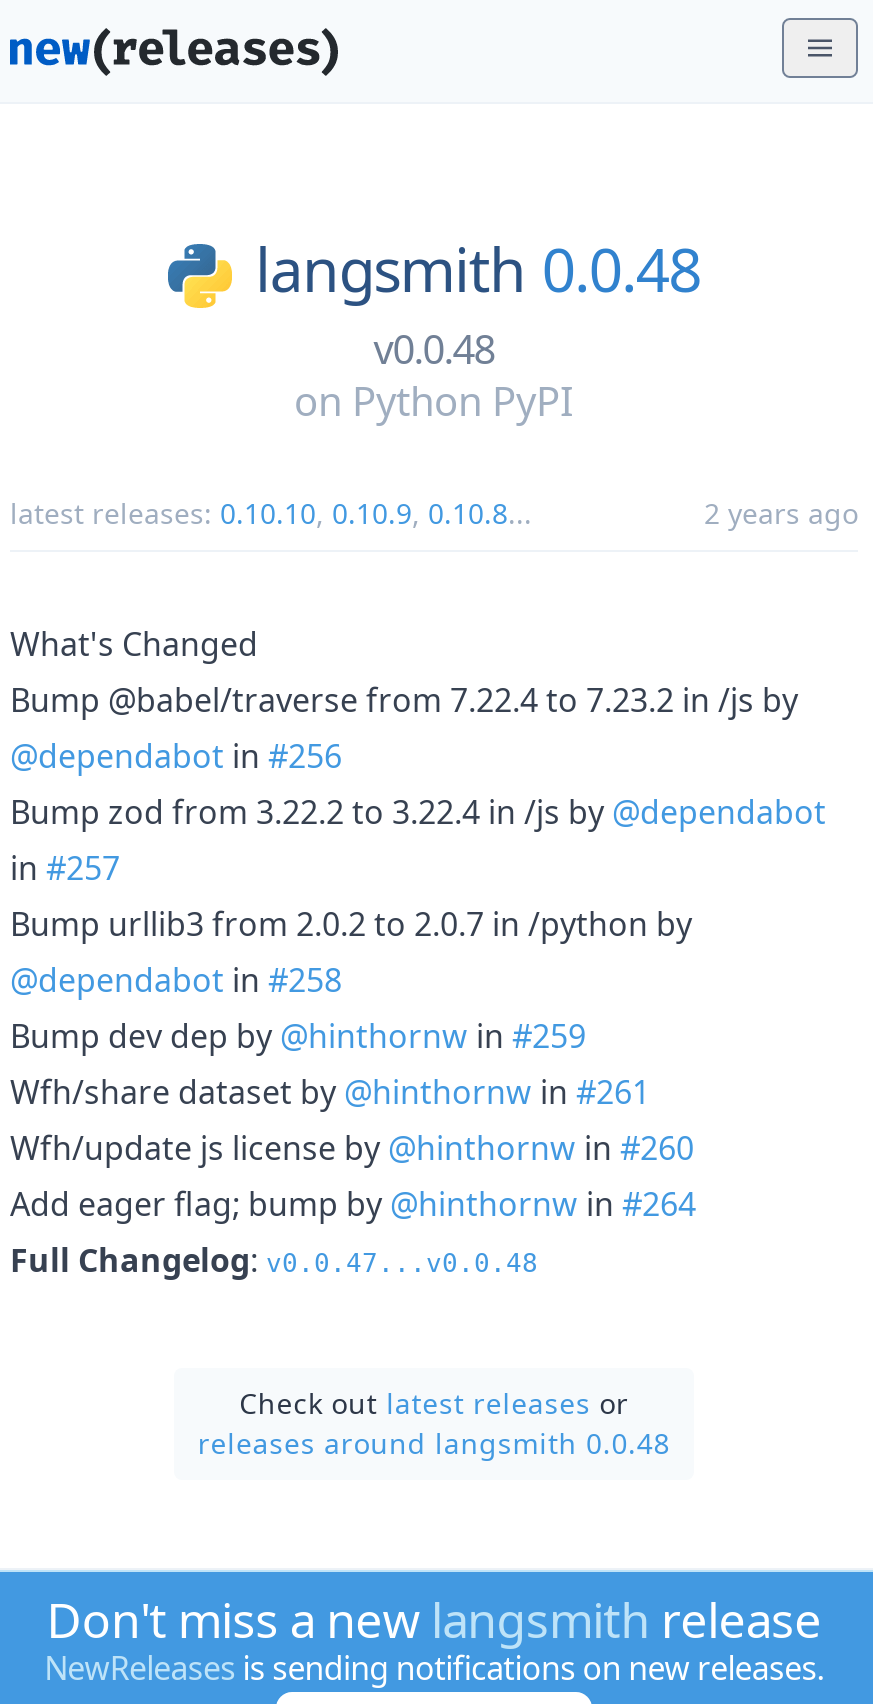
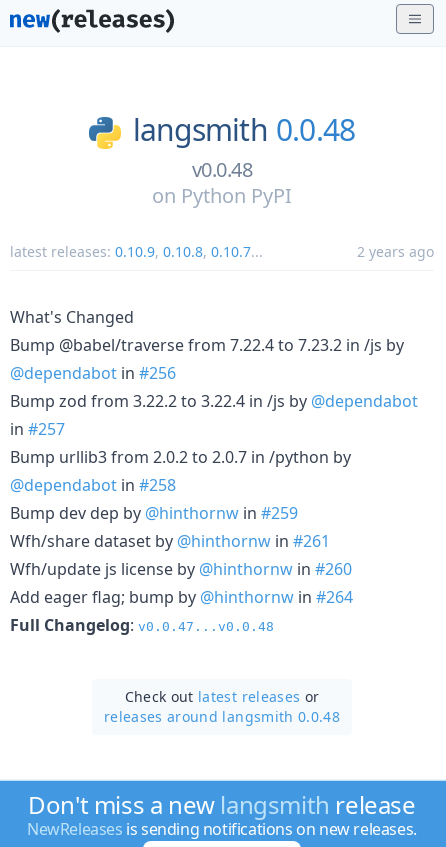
- latest releases: 0.10.10, 0.10.9, 0.10.8...
+ latest releases: 0.10.9, 0.10.8, 0.10.7...
